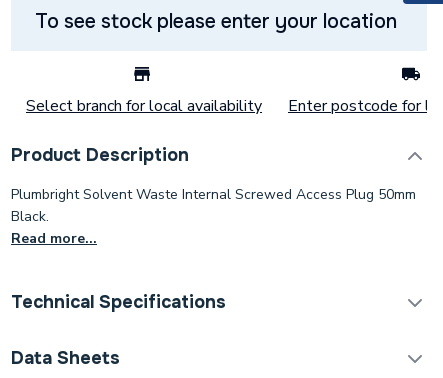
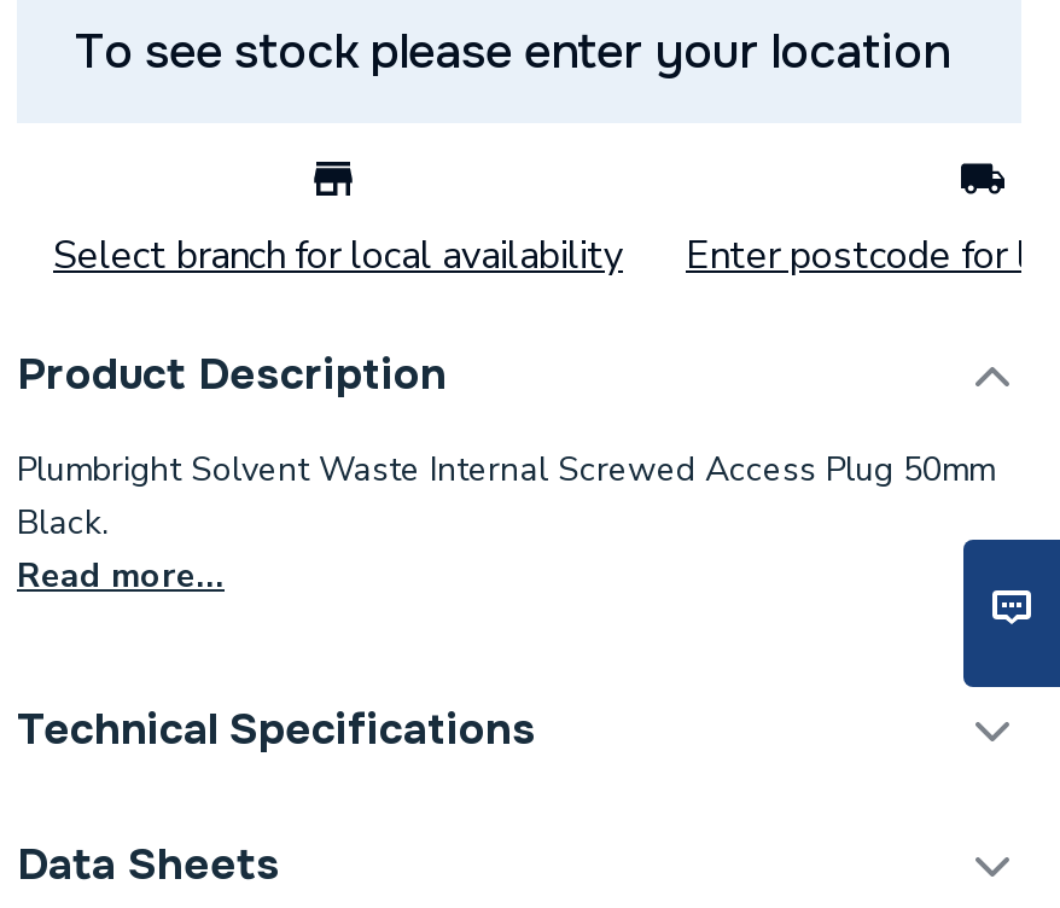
+ [image]
